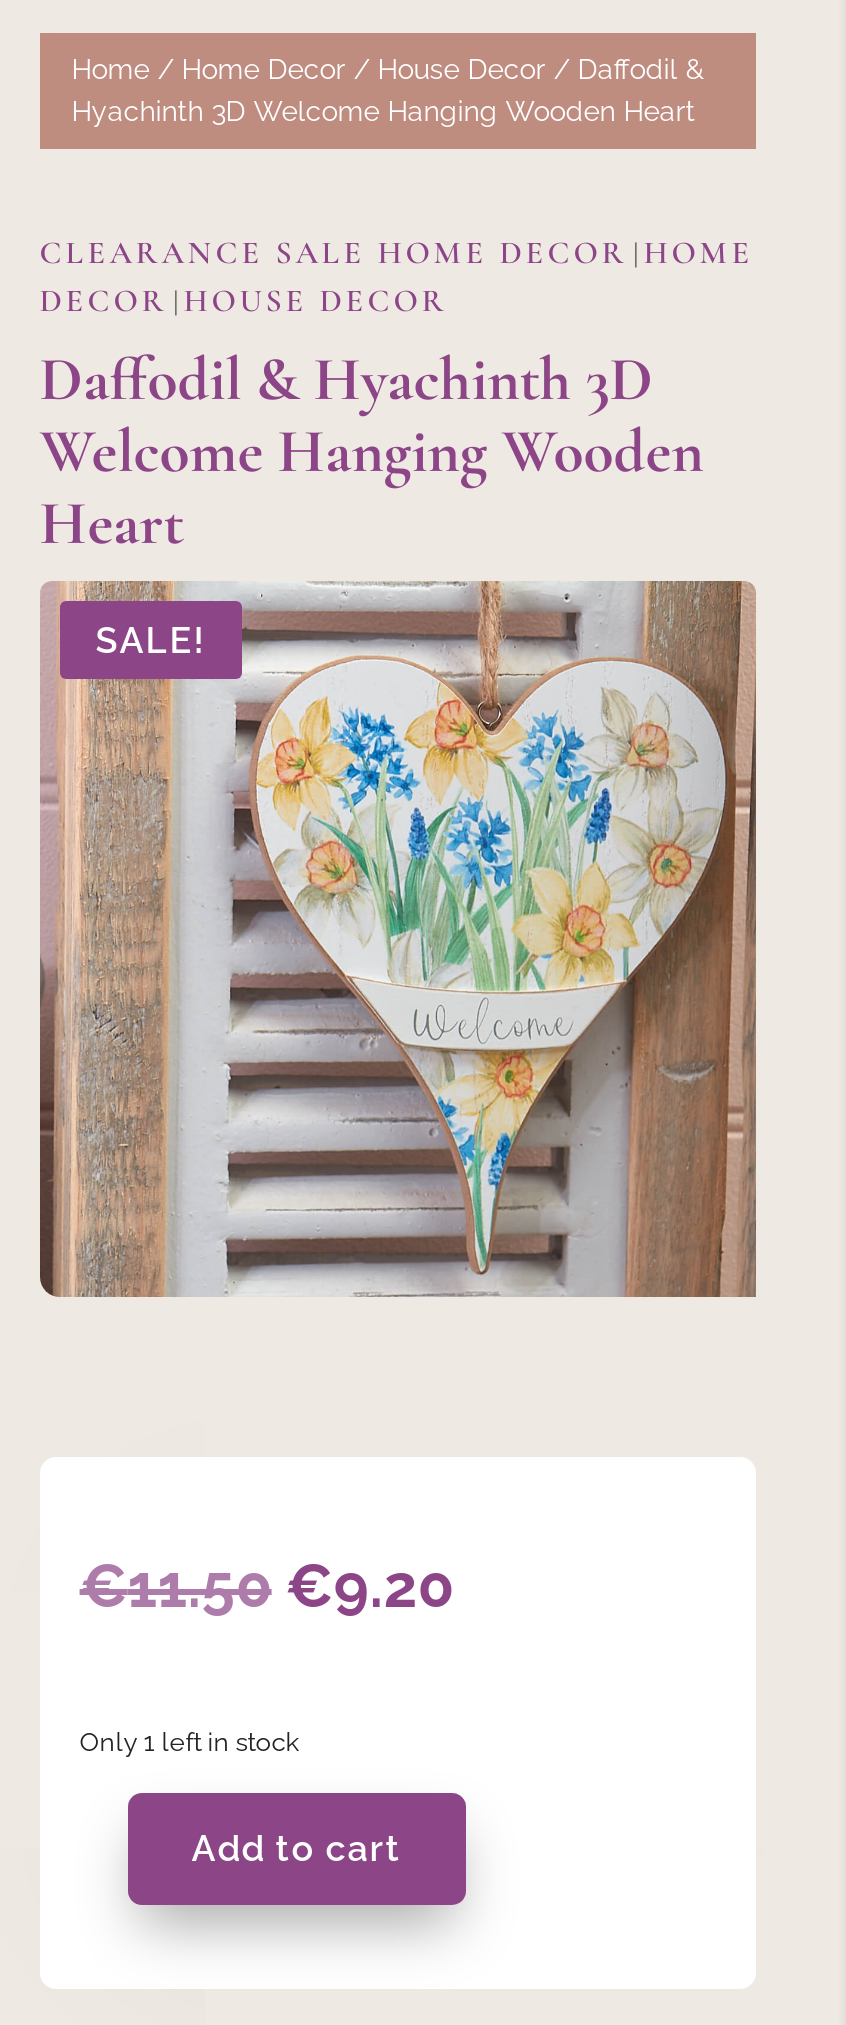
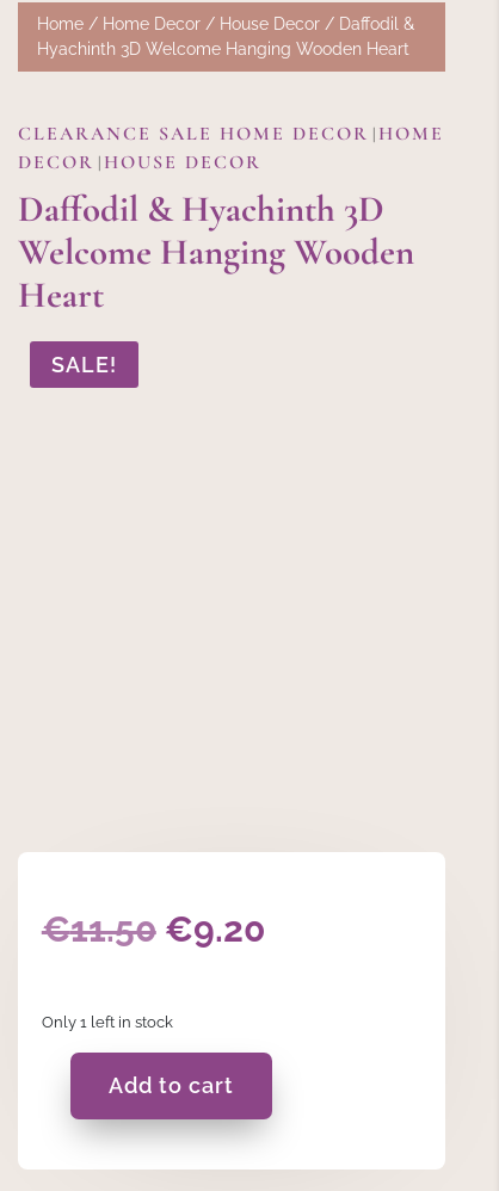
- [image]
